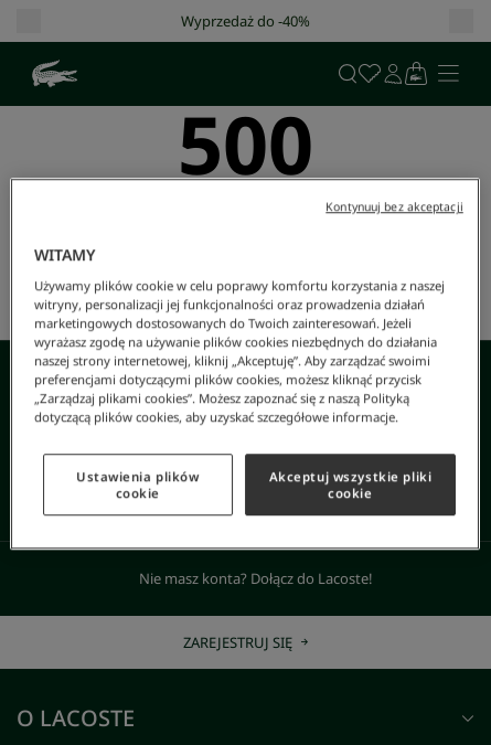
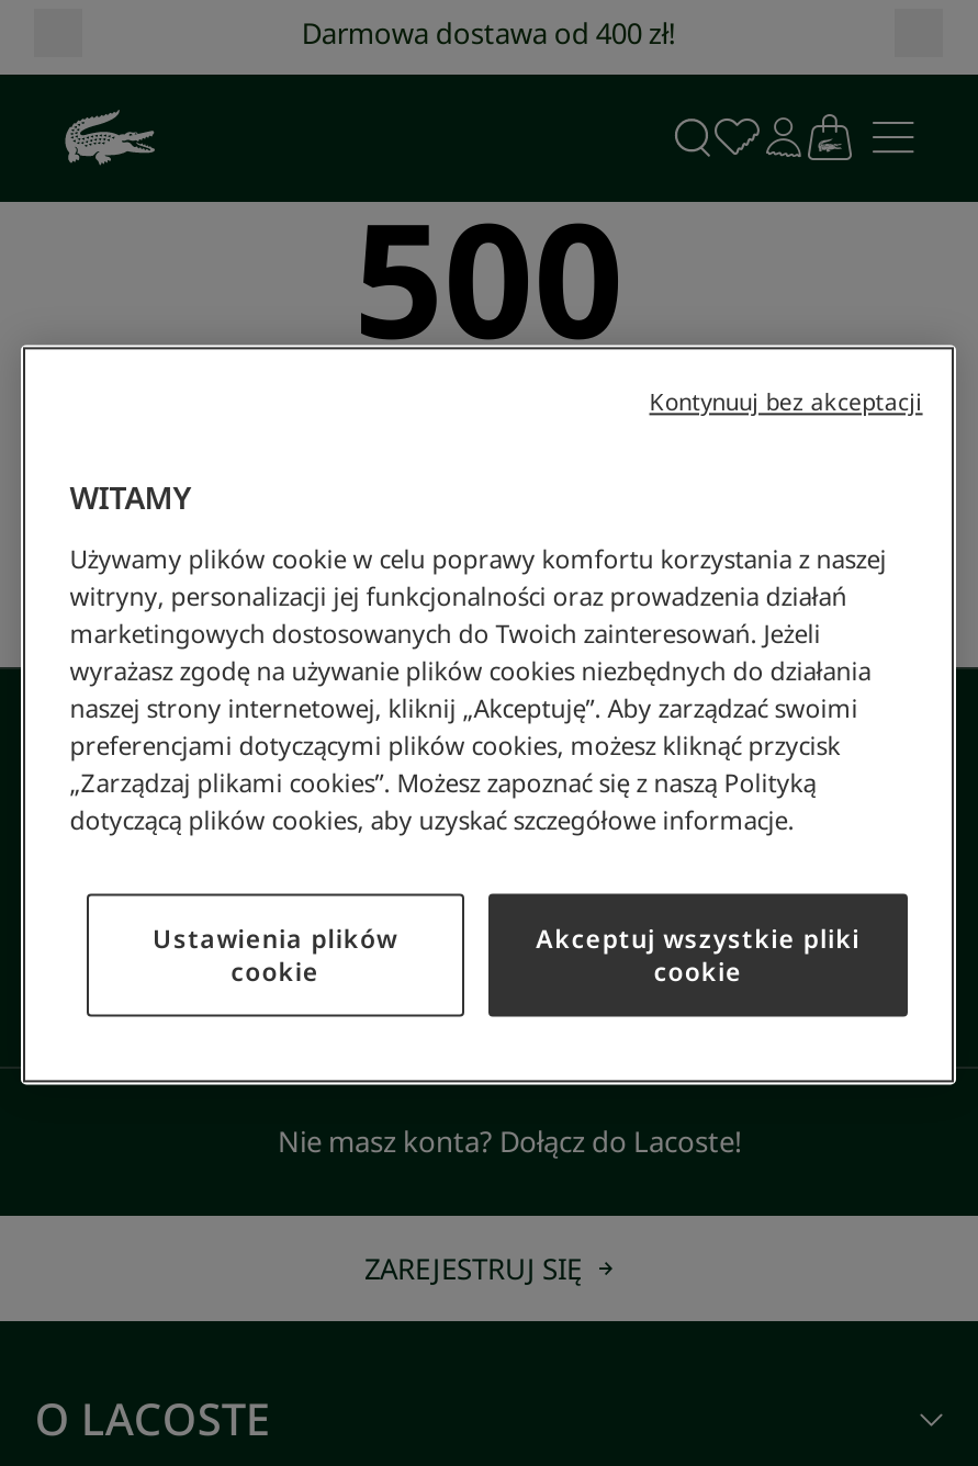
- Wyprzedaż do -40%
+ Darmowa dostawa od 400 zł!
